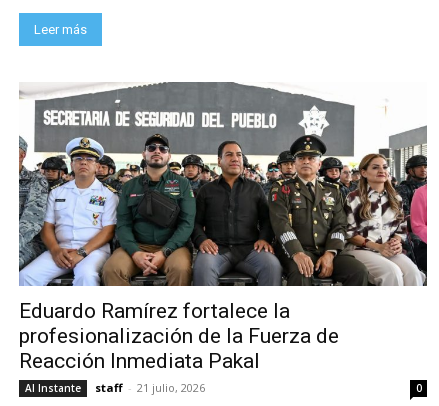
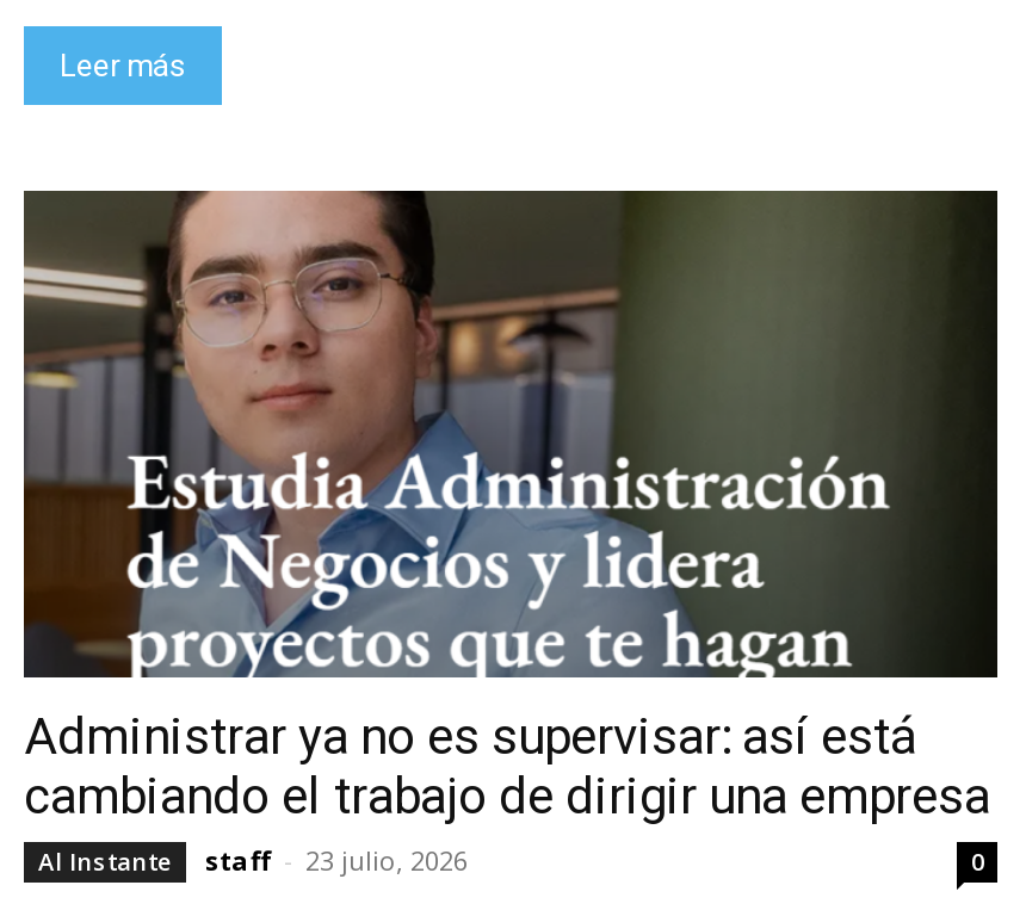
- [image]
- Eduardo Ramírez fortalece la
- profesionalización de la Fuerza de
- Reacción Inmediata Pakal
+ [image]
+ Administrar ya no es supervisar: así está
+ cambiando el trabajo de dirigir una empresa

- Al Instante staff - 21 julio, 2026
+ Al Instante staff - 23 julio, 2026
